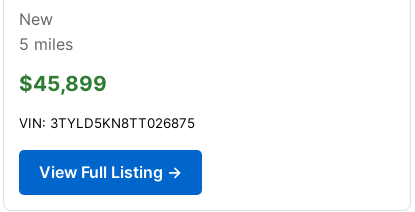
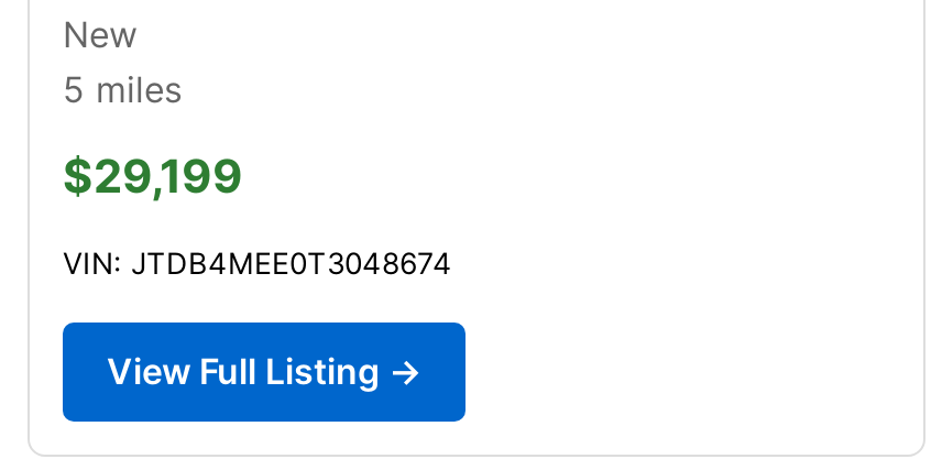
- $45,899
+ $29,199

- VIN: 3TYLD5KN8TT026875
+ VIN: JTDB4MEE0T3048674
